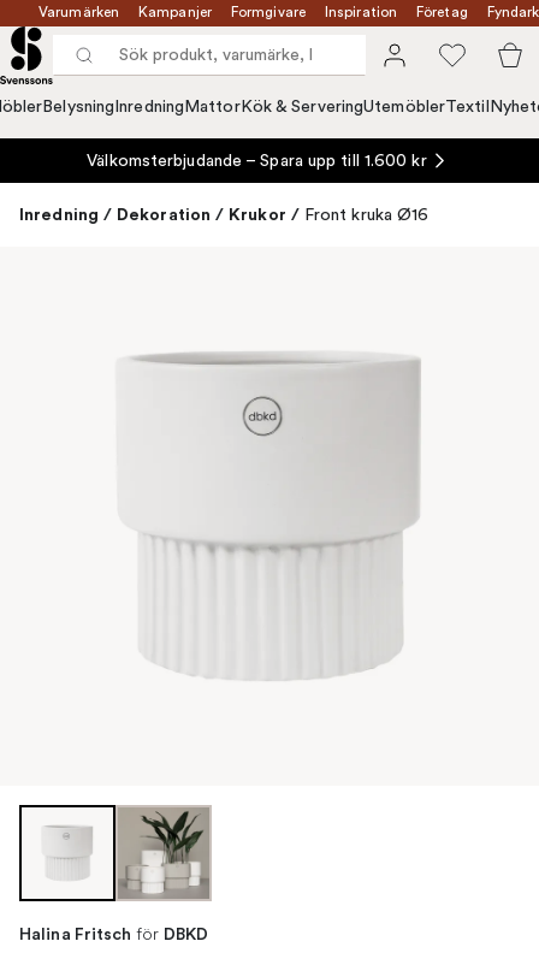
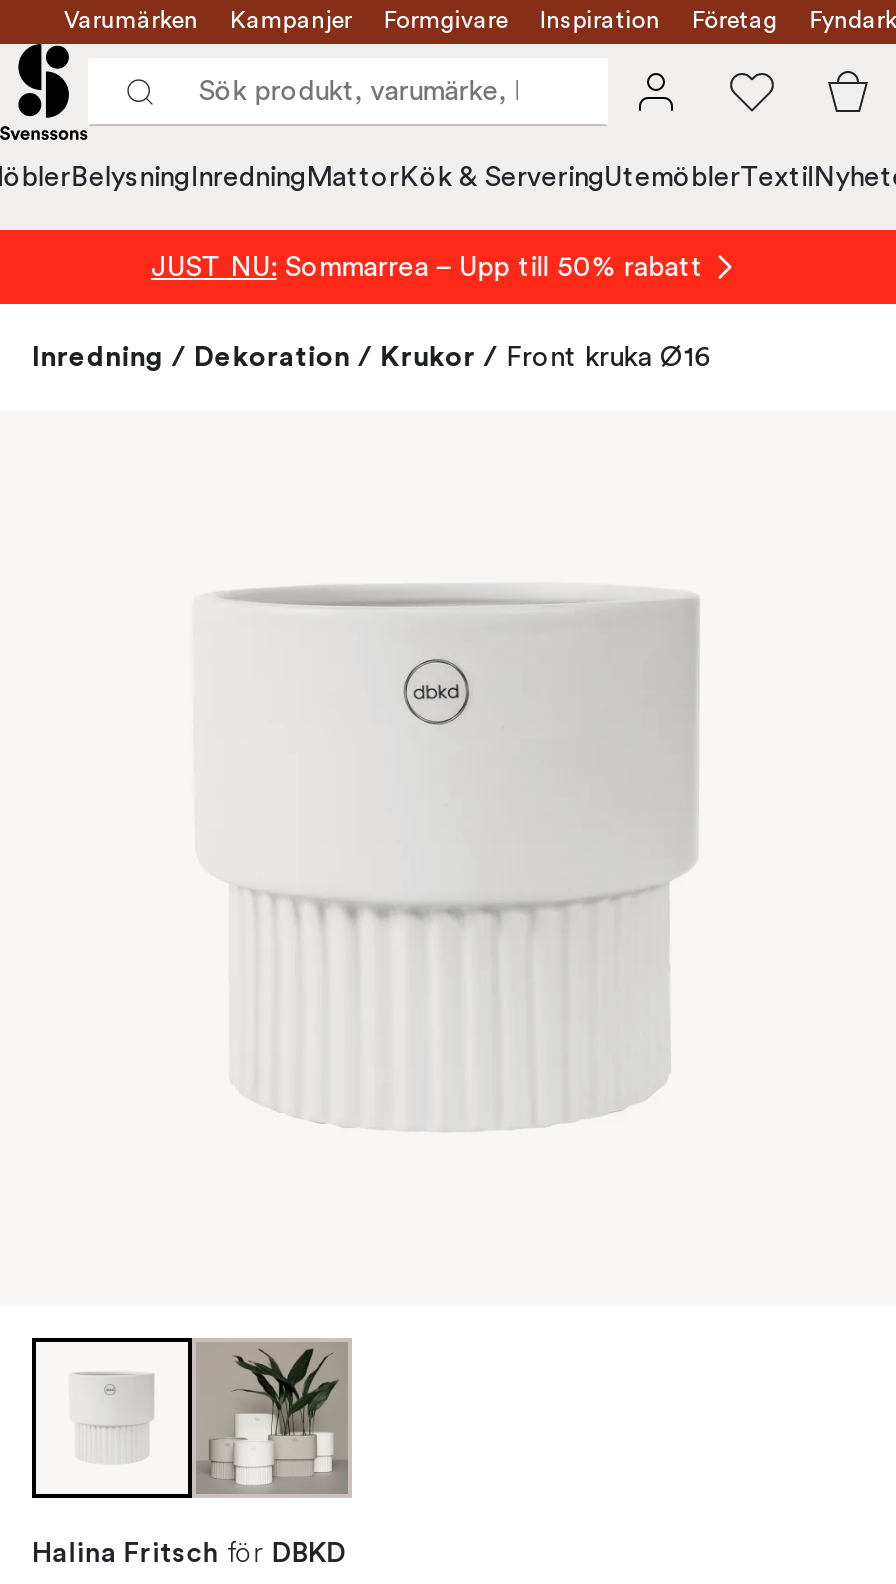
- Välkomsterbjudande – Spara upp till 1.600 kr
+ JUST NU: Sommarrea – Upp till 50% rabatt
